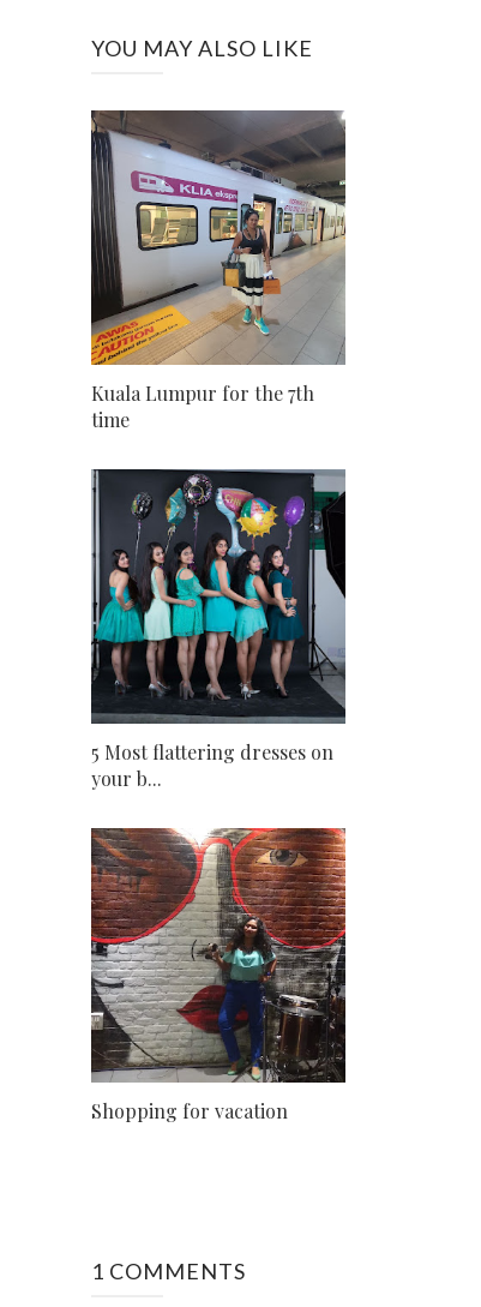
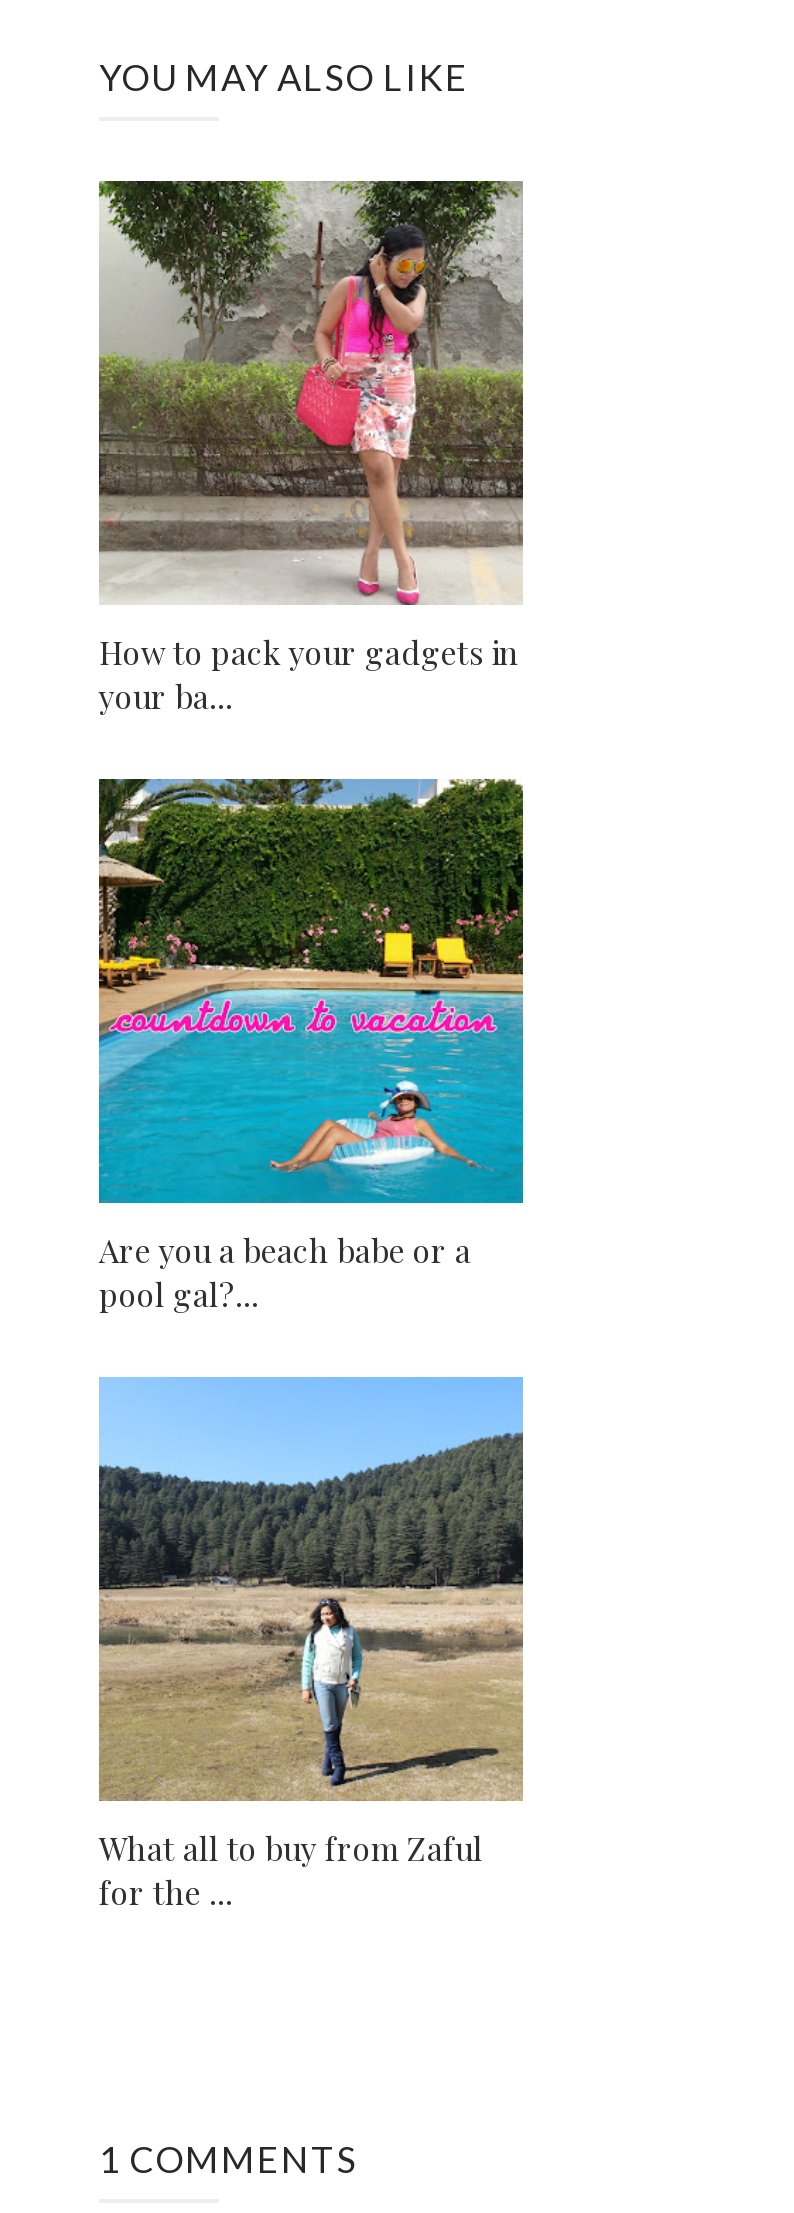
- [image]
- Kuala Lumpur for the 7th
- time
+ [image]
+ How to pack your gadgets in
+ your ba...

- [image]
- 5 Most flattering dresses on
- your b...
+ [image]
+ Are you a beach babe or a
+ pool gal?...

- [image]
- Shopping for vacation
+ [image]
+ What all to buy from Zaful
+ for the ...
